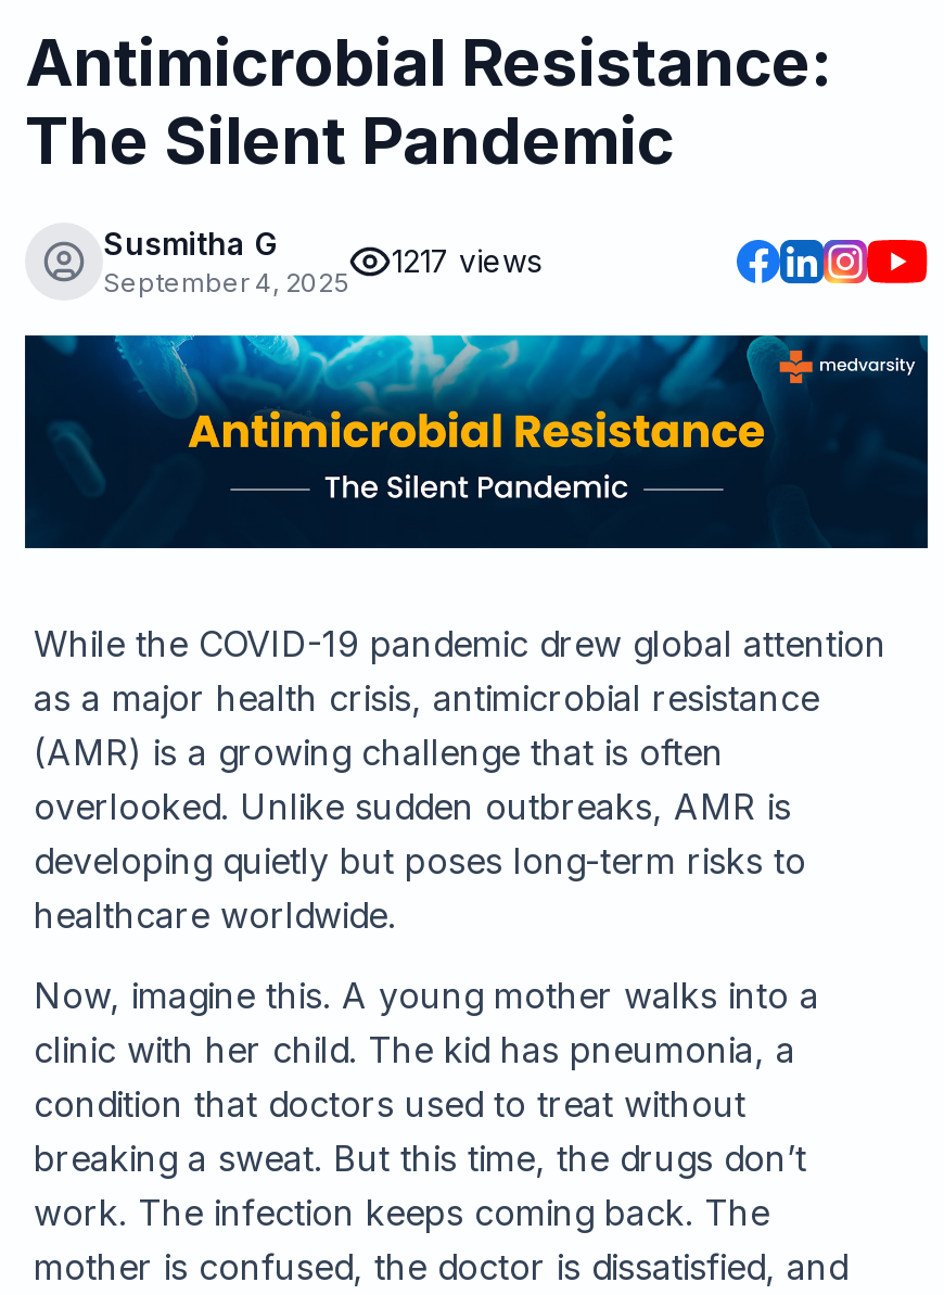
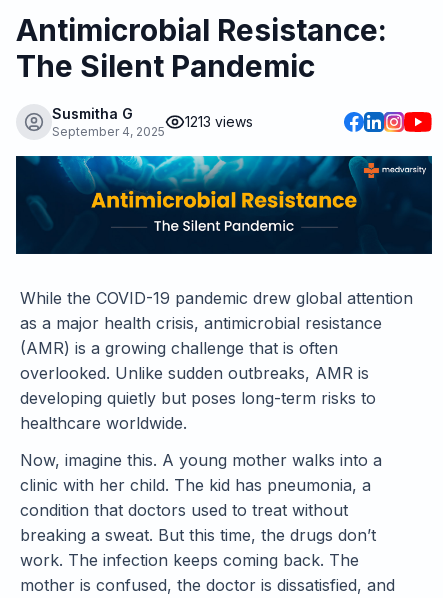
- 1217 views
+ 1213 views
